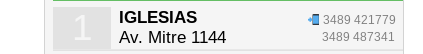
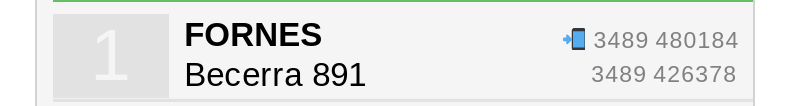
- IGLESIAS
- Av. Mitre 1144
+ FORNES
+ Becerra 891

- 3489 421779
- 3489 487341
+ 3489 480184
+ 3489 426378
